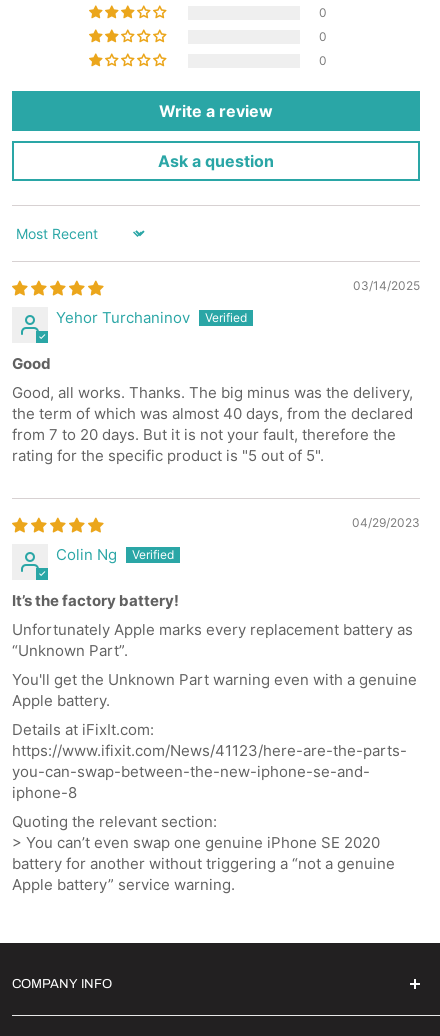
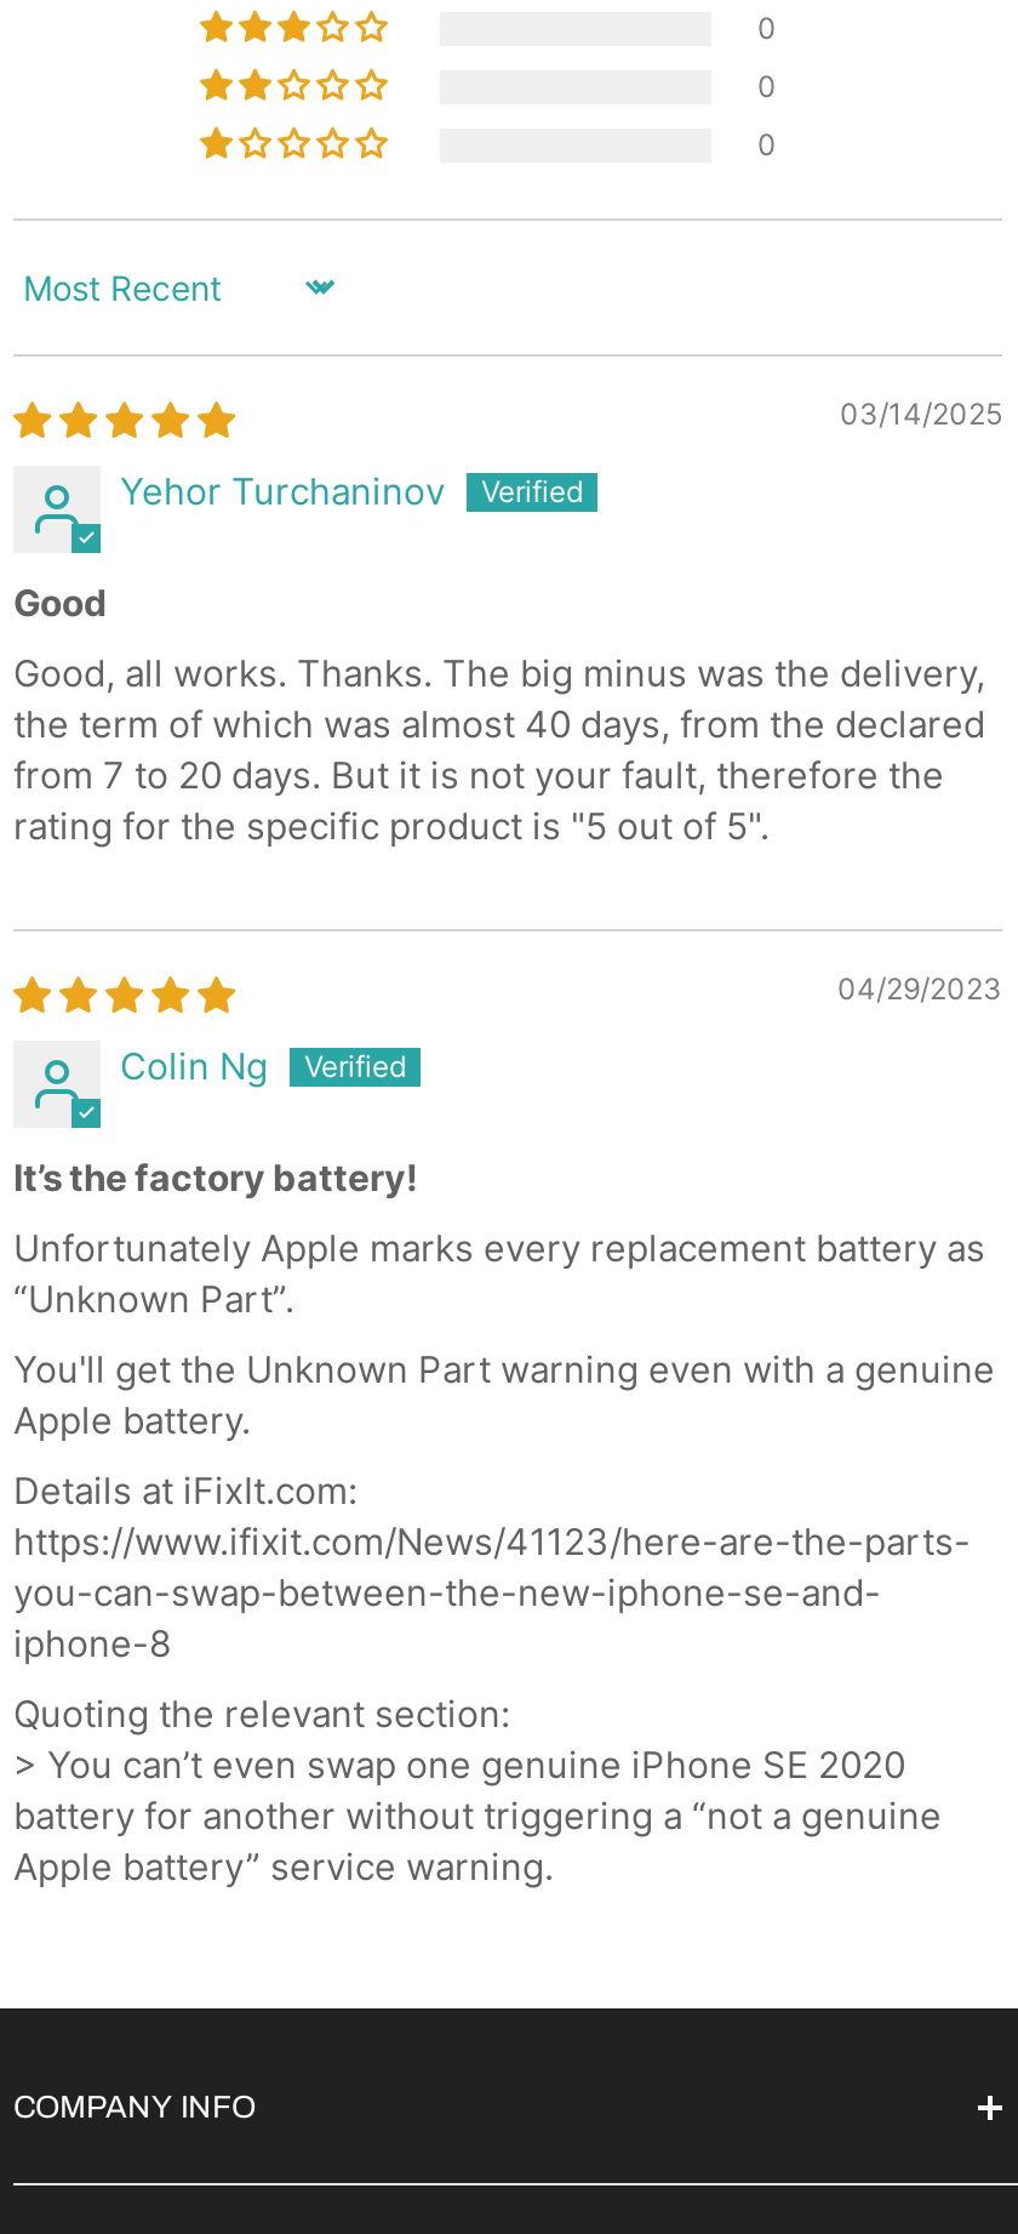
- Write a review
- Ask a question
